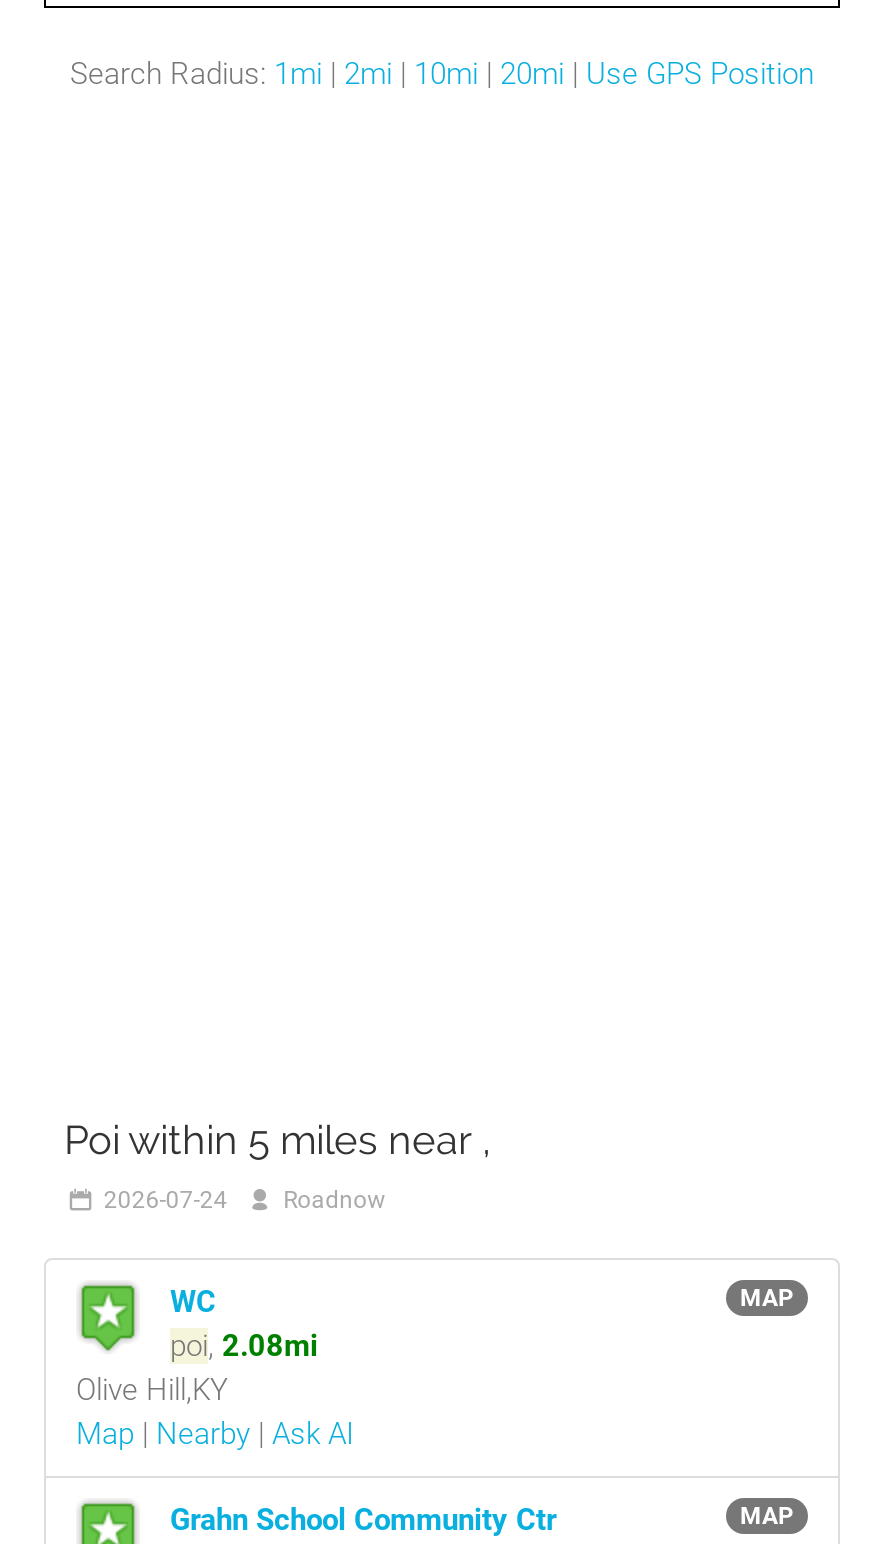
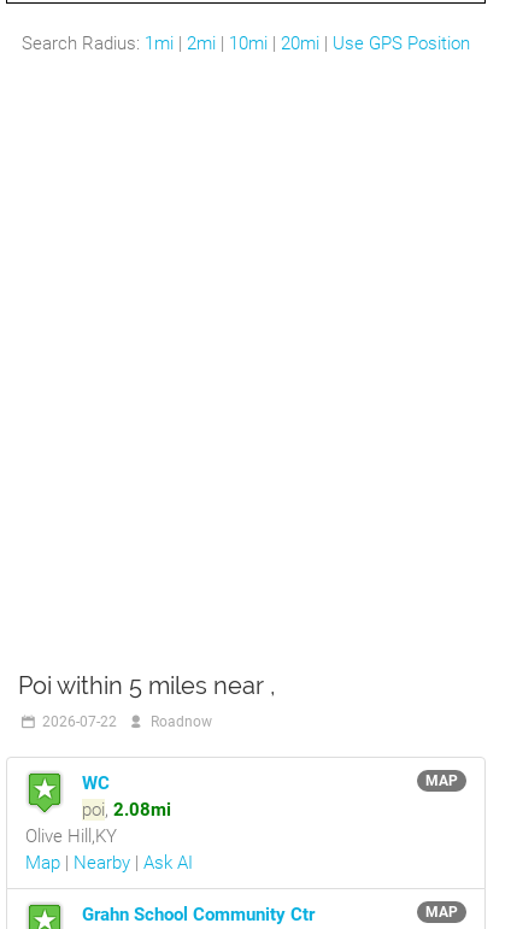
- 2026-07-24 Roadnow
+ 2026-07-22 Roadnow
